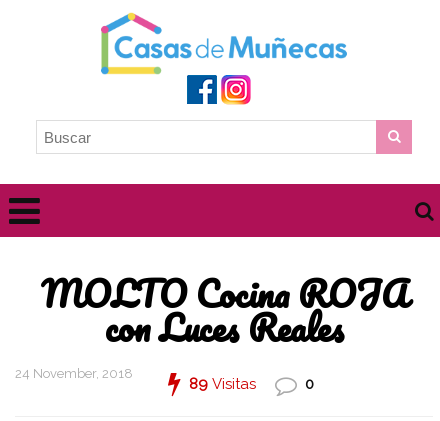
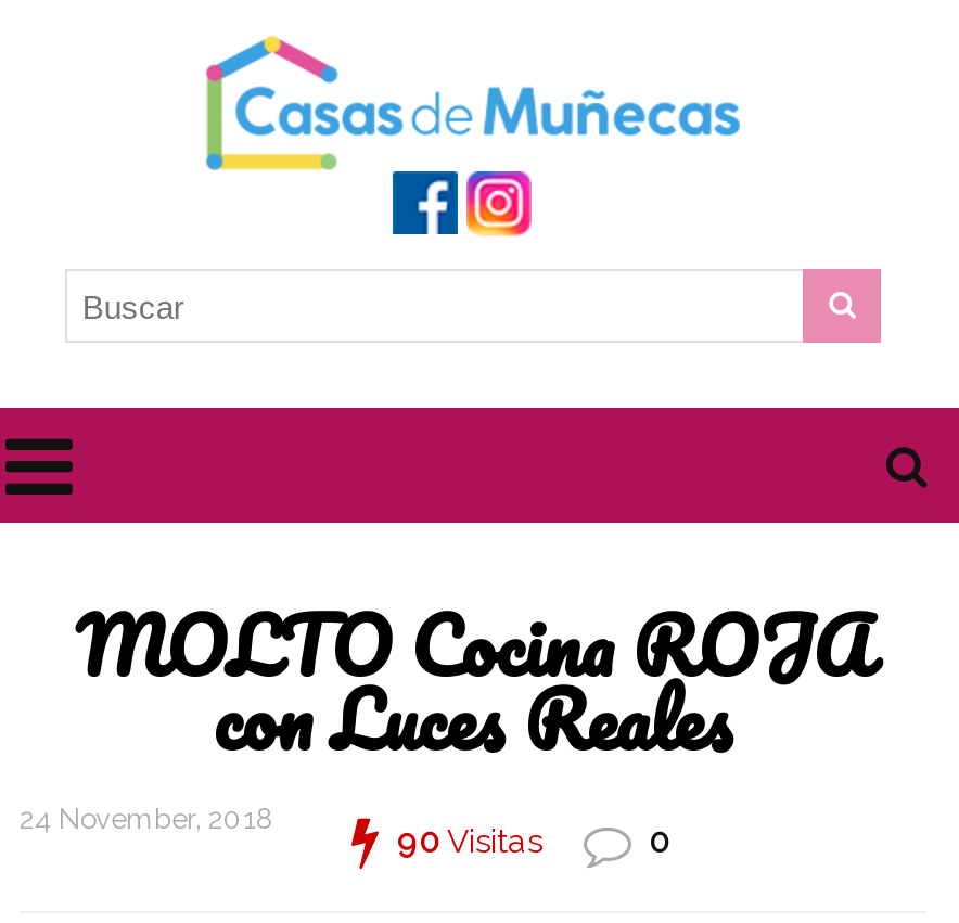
- 89 Visitas
+ 90 Visitas
